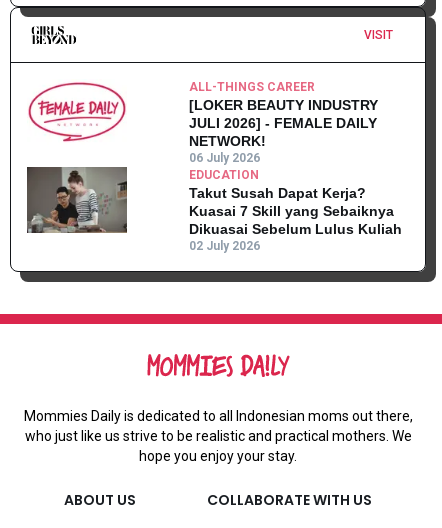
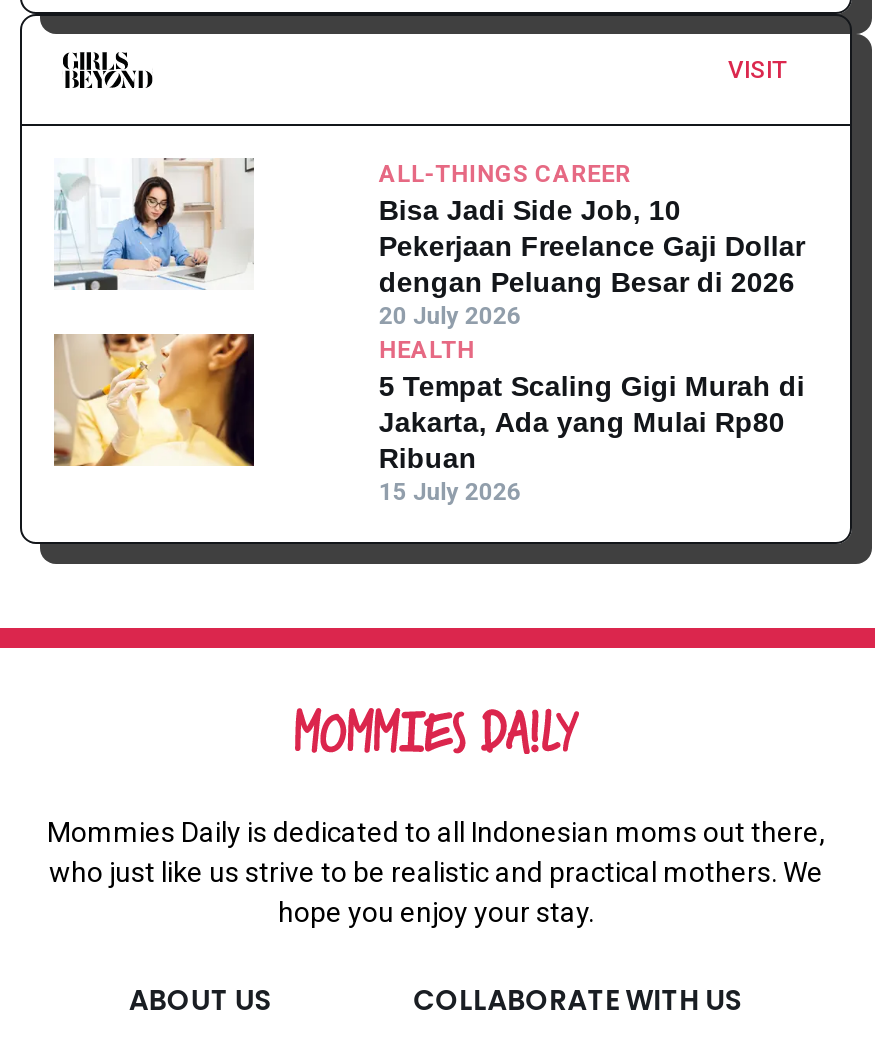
- [image]
+ [image]

- [LOKER BEAUTY INDUSTRY
- JULI 2026] - FEMALE DAILY
- NETWORK!
- 06 July 2026
- EDUCATION
- Takut Susah Dapat Kerja?
- Kuasai 7 Skill yang Sebaiknya
- Dikuasai Sebelum Lulus Kuliah
- 02 July 2026
+ Bisa Jadi Side Job, 10
+ Pekerjaan Freelance Gaji Dollar
+ dengan Peluang Besar di 2026
+ 20 July 2026
+ HEALTH
+ 5 Tempat Scaling Gigi Murah di
+ Jakarta, Ada yang Mulai Rp80
+ Ribuan
+ 15 July 2026

- [image]
+ [image]
